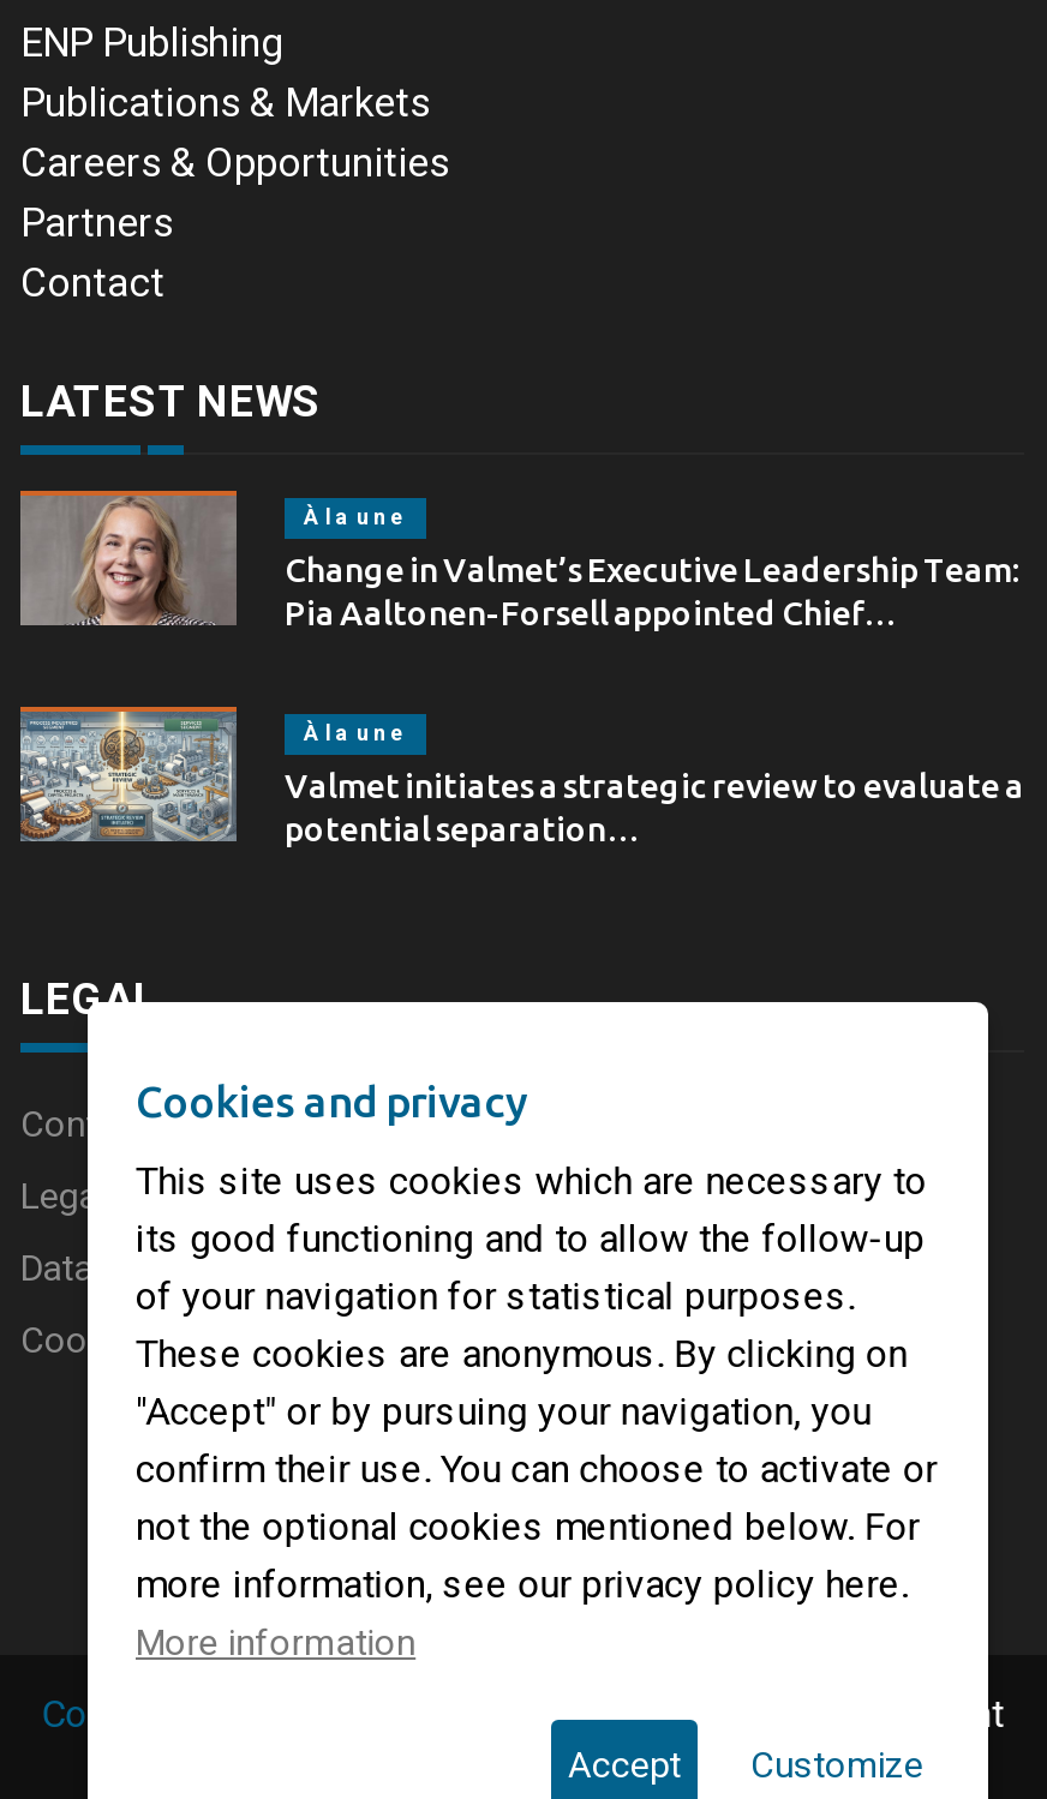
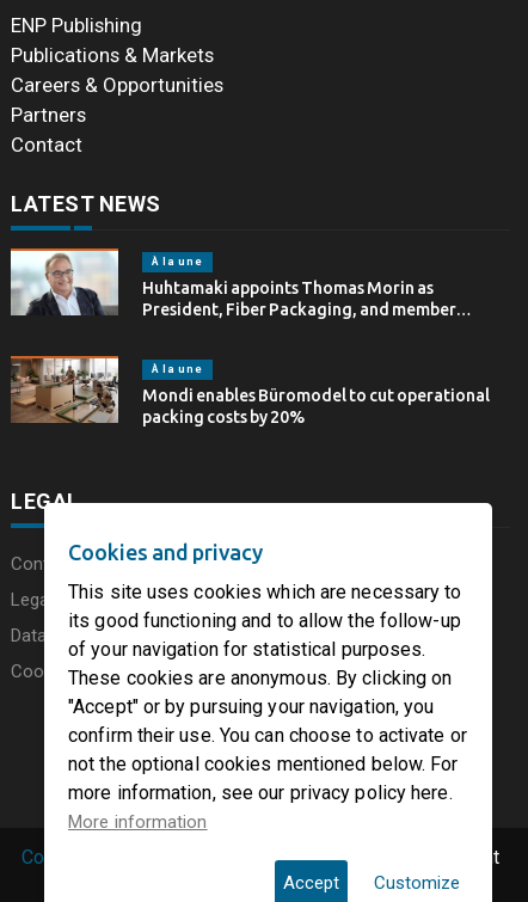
- [image]
- Change in Valmet’s Executive Leadership Team:
- Pia Aaltonen-Forsell appointed Chief…
+ [image]
+ Huhtamaki appoints Thomas Morin as
+ President, Fiber Packaging, and member…

- [image]
- Valmet initiates a strategic review to evaluate a
- potential separation…
+ [image]
+ Mondi enables Büromodel to cut operational
+ packing costs by 20%
